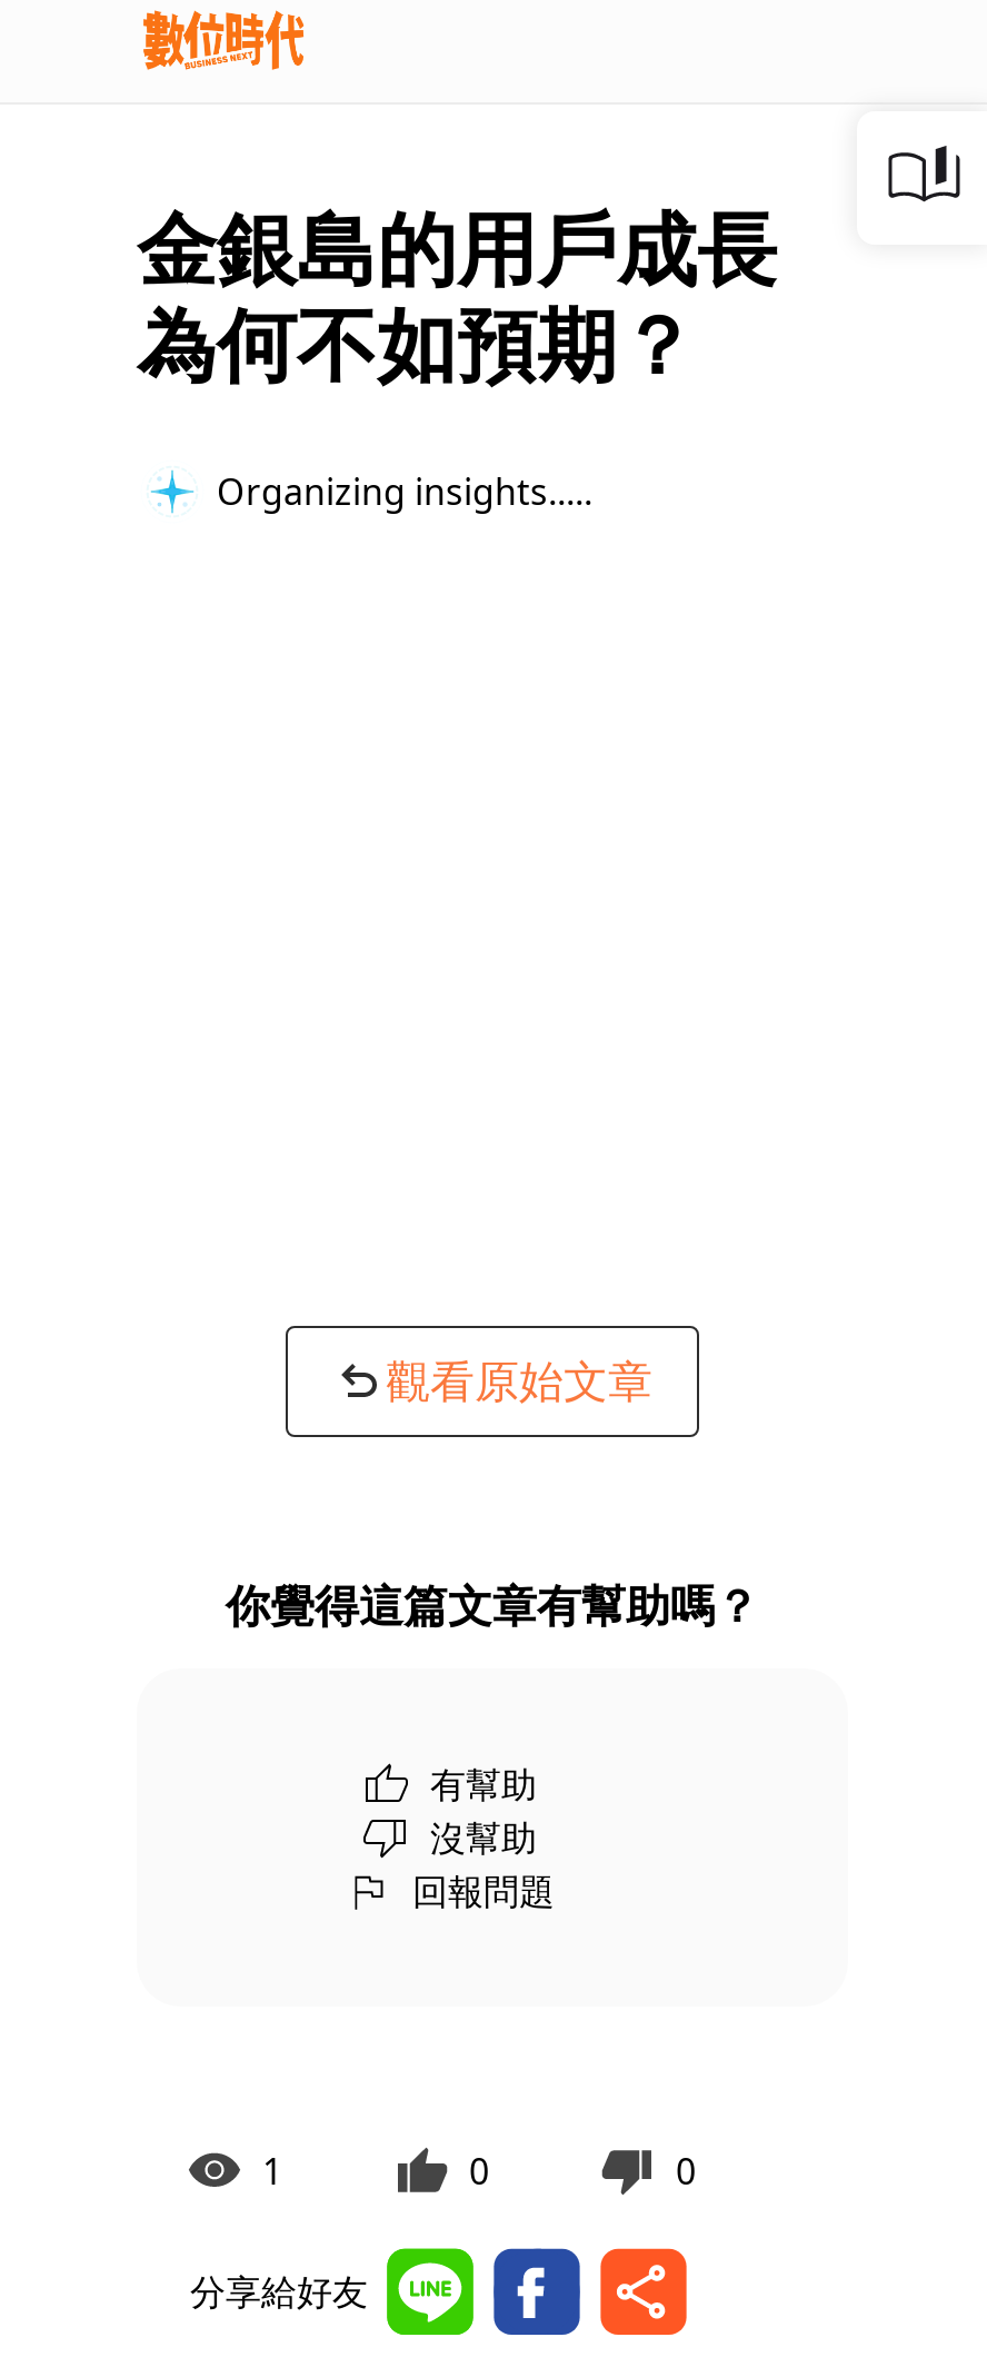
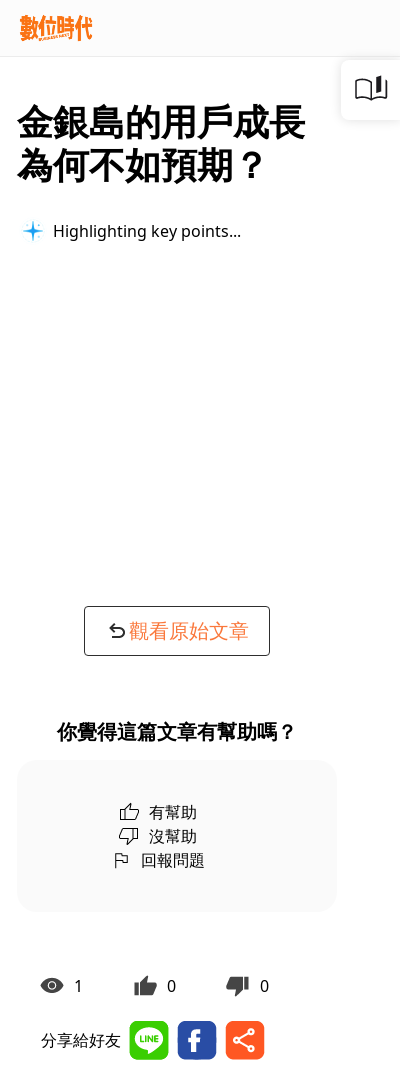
- Organizing insights...
+ Highlighting key points...
